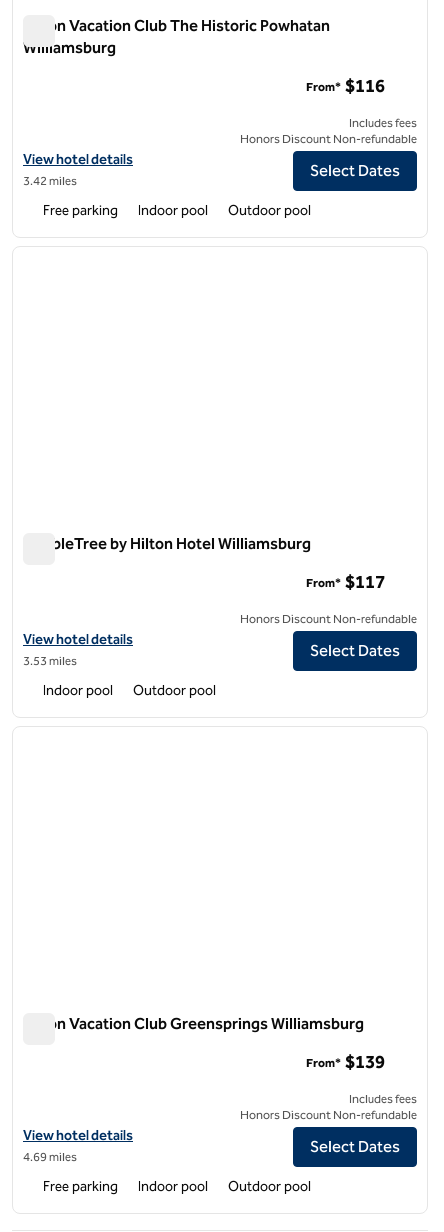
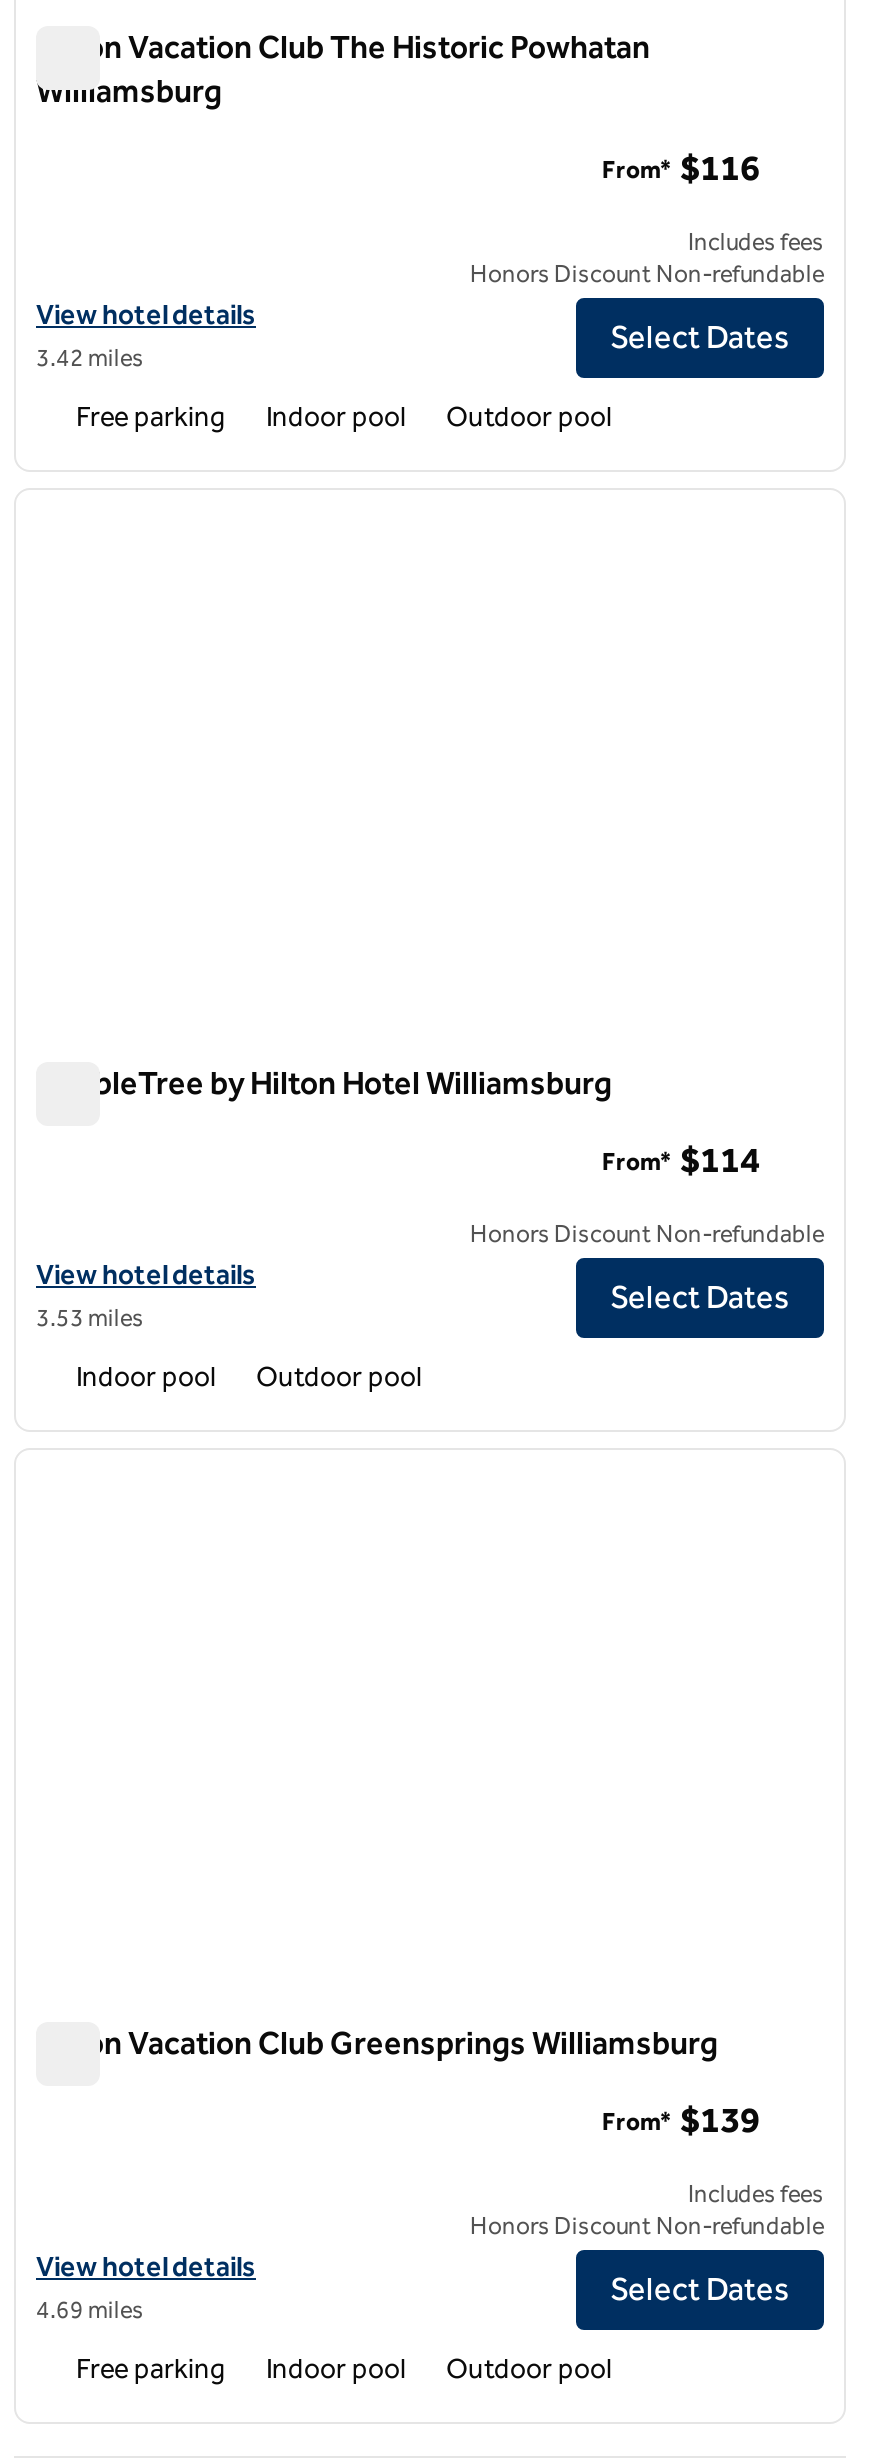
- From* $117
+ From* $114
